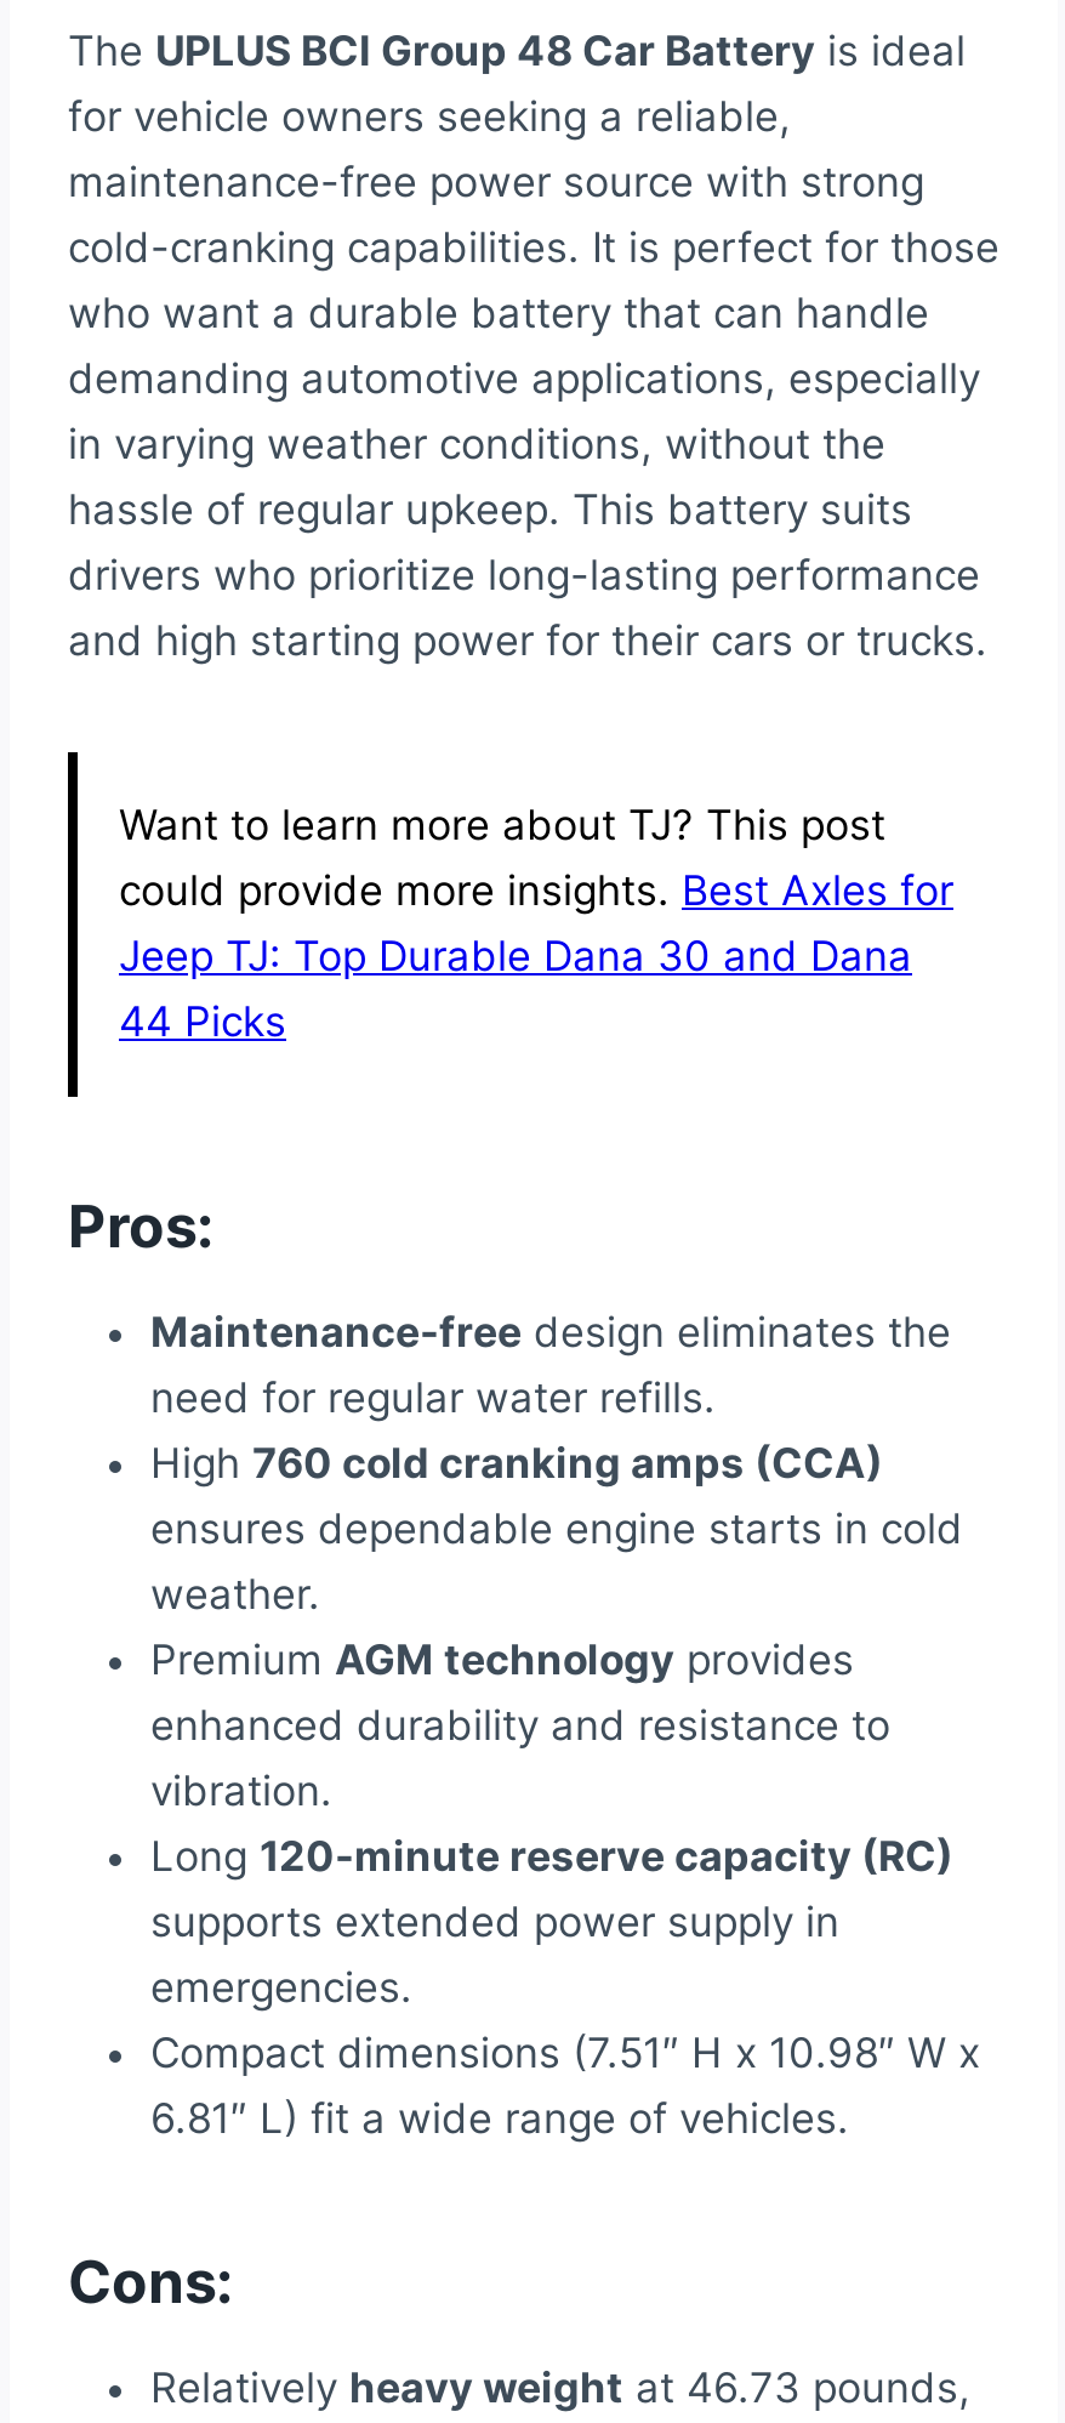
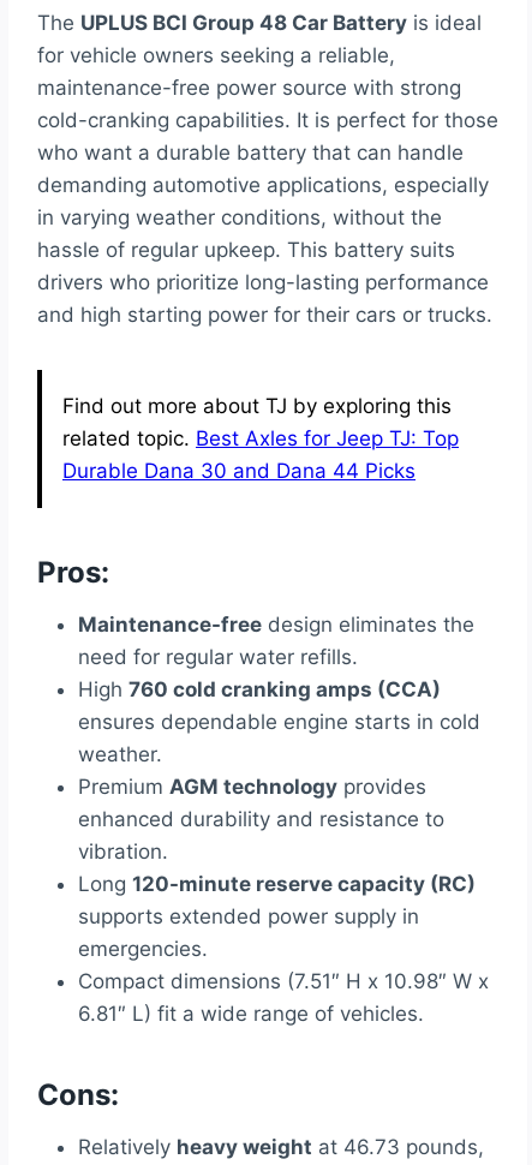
- Want to learn more about TJ? This post
- could provide more insights. Best Axles for
- Jeep TJ: Top Durable Dana 30 and Dana
- 44 Picks
+ Find out more about TJ by exploring this
+ related topic. Best Axles for Jeep TJ: Top
+ Durable Dana 30 and Dana 44 Picks
